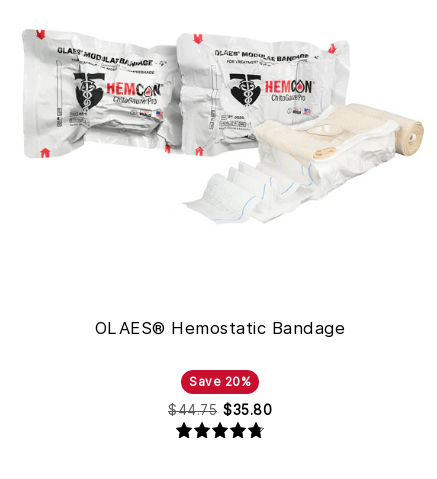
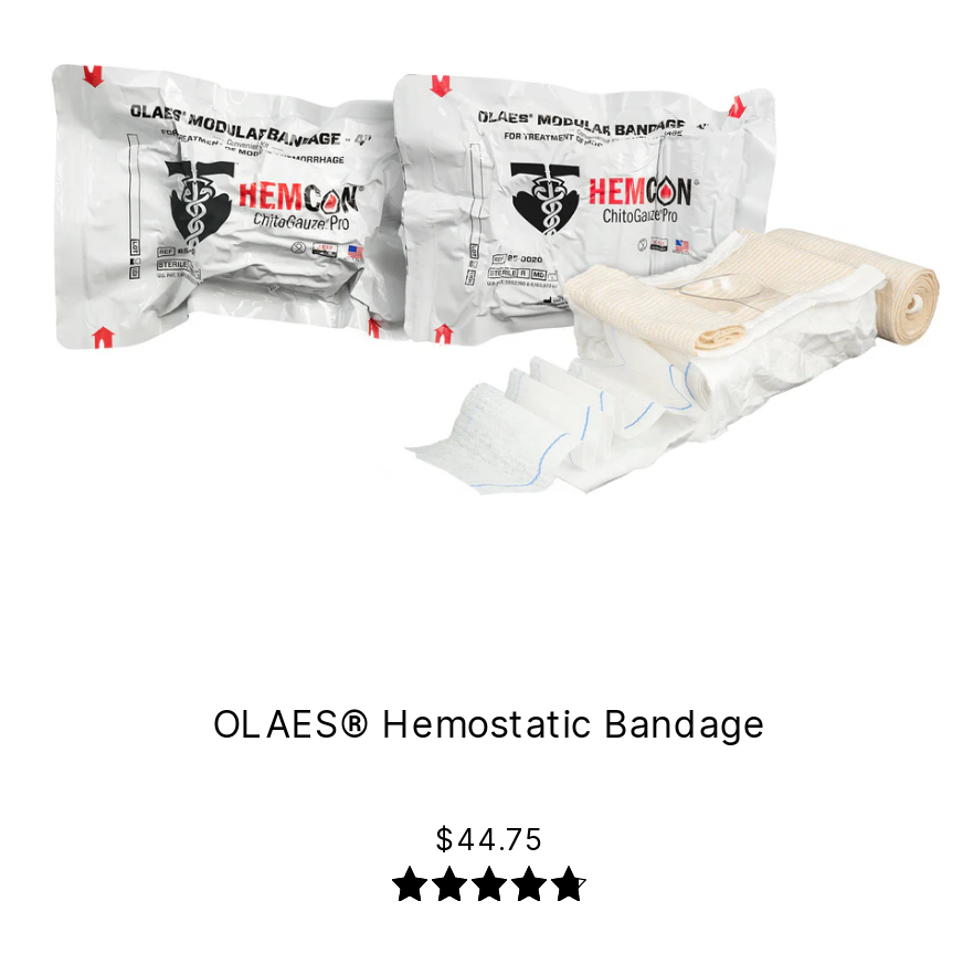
- Save 20%
- $44.75 $35.80
+ $44.75
